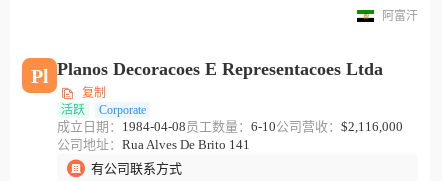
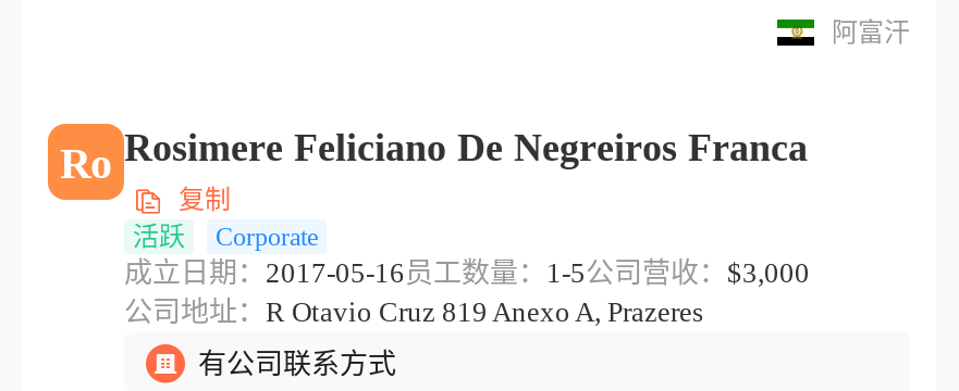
- Pl Planos Decoracoes E Representacoes Ltda
+ Ro Rosimere Feliciano De Negreiros Franca

- 成立日期：1984-04-08员工数量：6-10公司营收：$2,116,000
- 公司地址：Rua Alves De Brito 141
+ 成立日期：2017-05-16员工数量：1-5公司营收：$3,000
+ 公司地址：R Otavio Cruz 819 Anexo A, Prazeres
